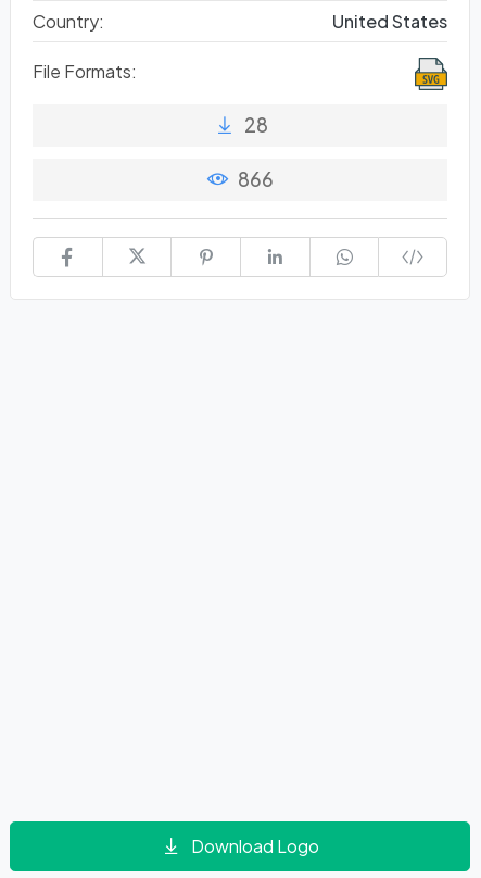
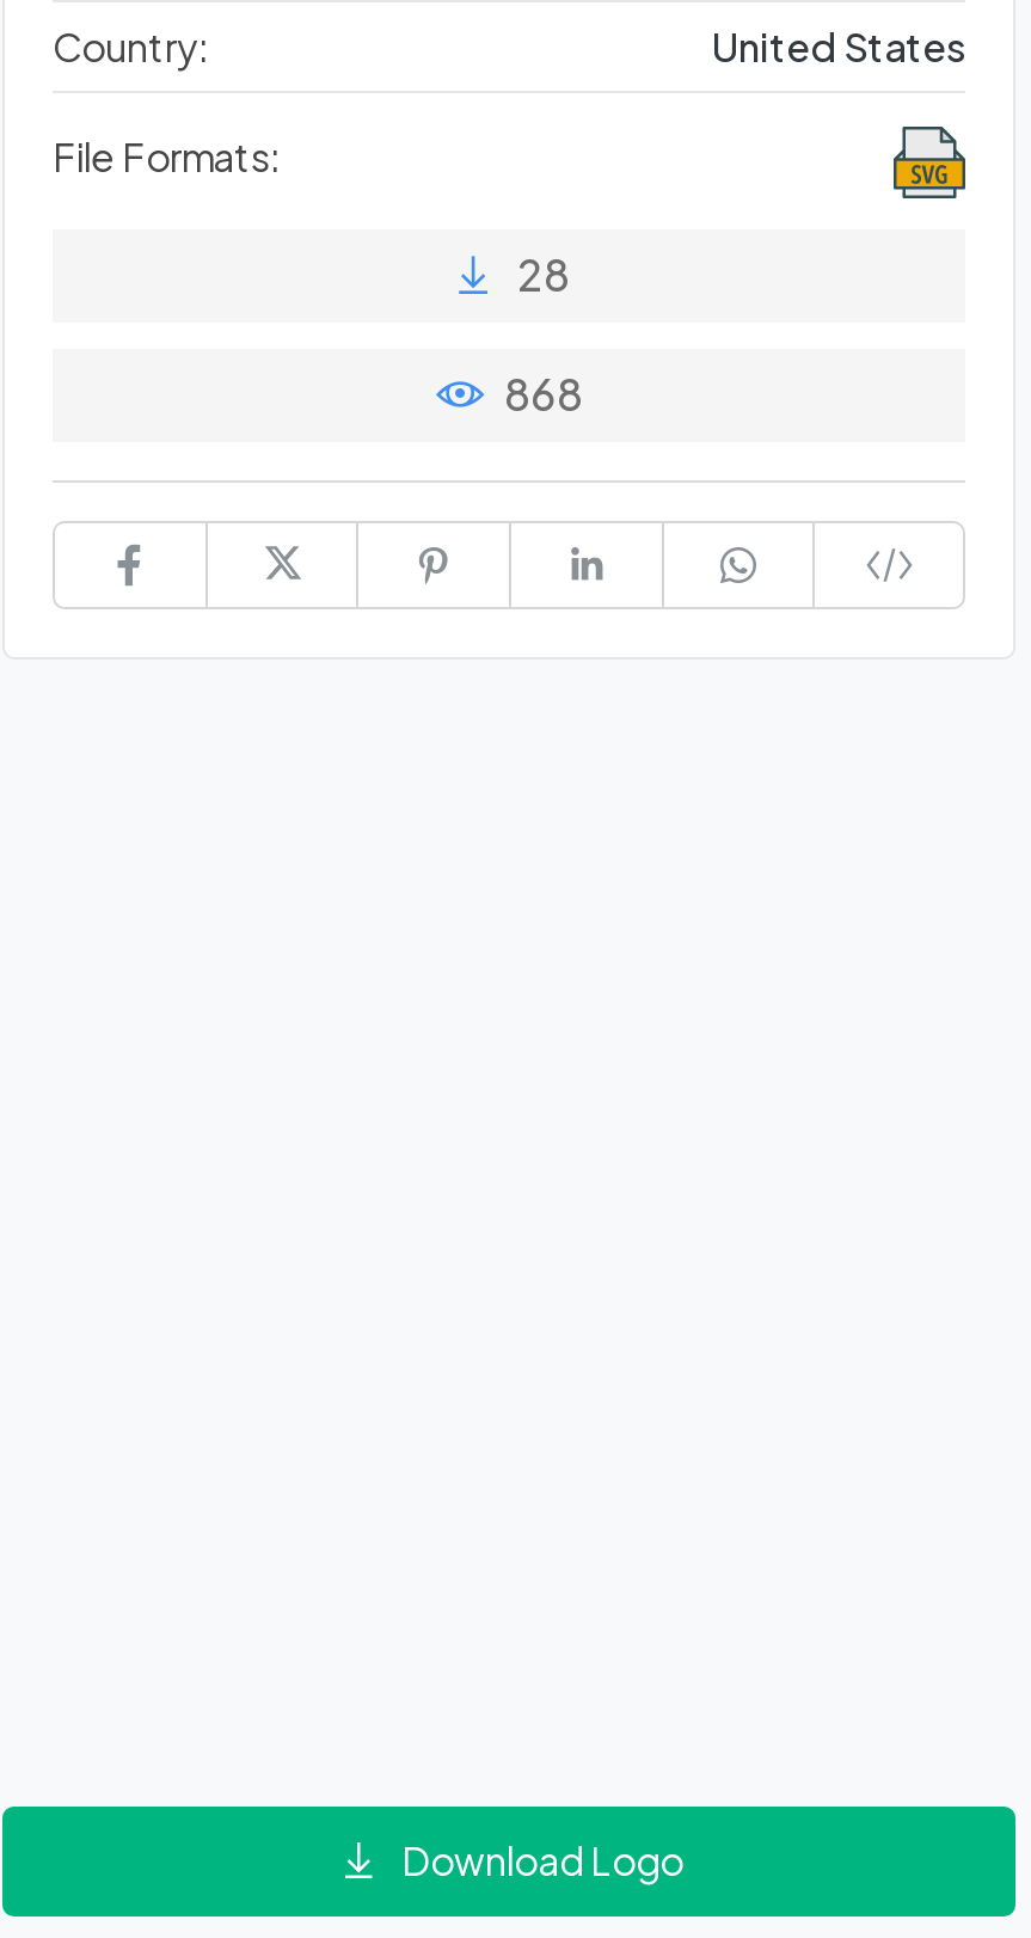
- 866
+ 868
